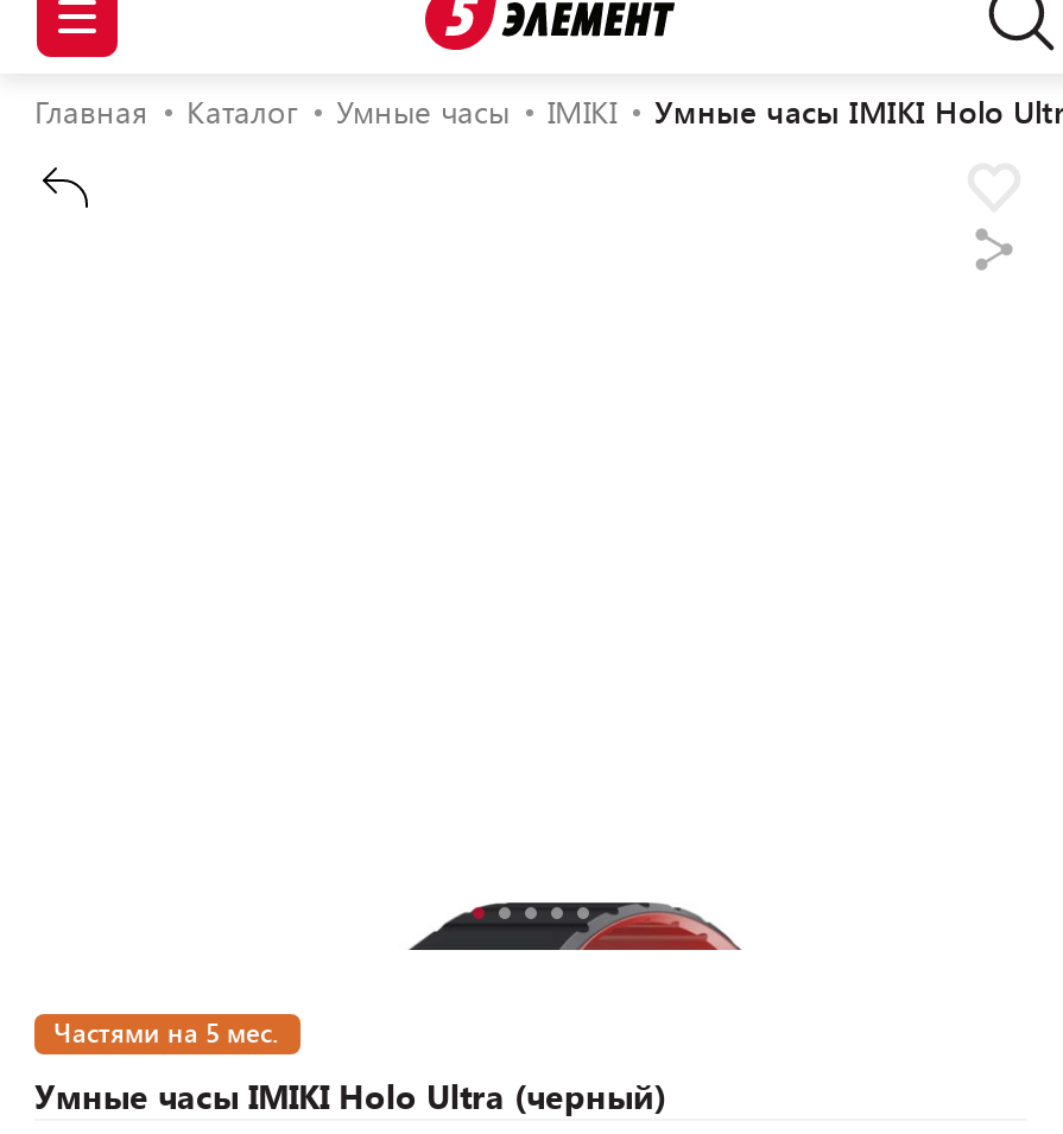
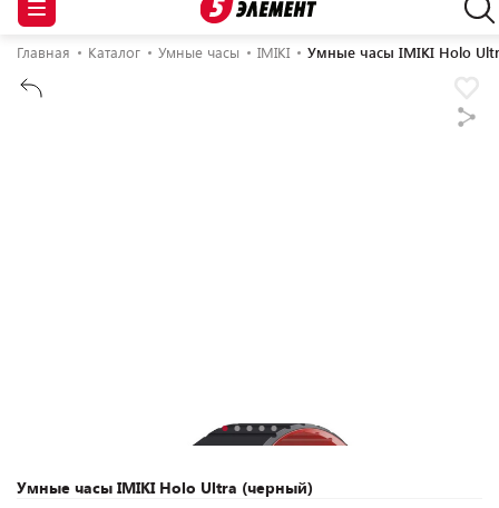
- Частями на 5 мес.
